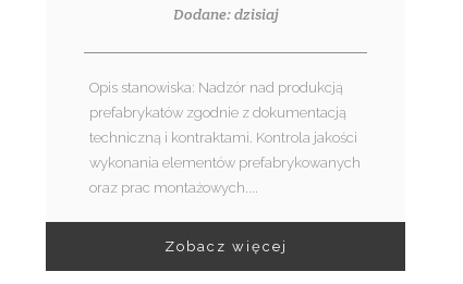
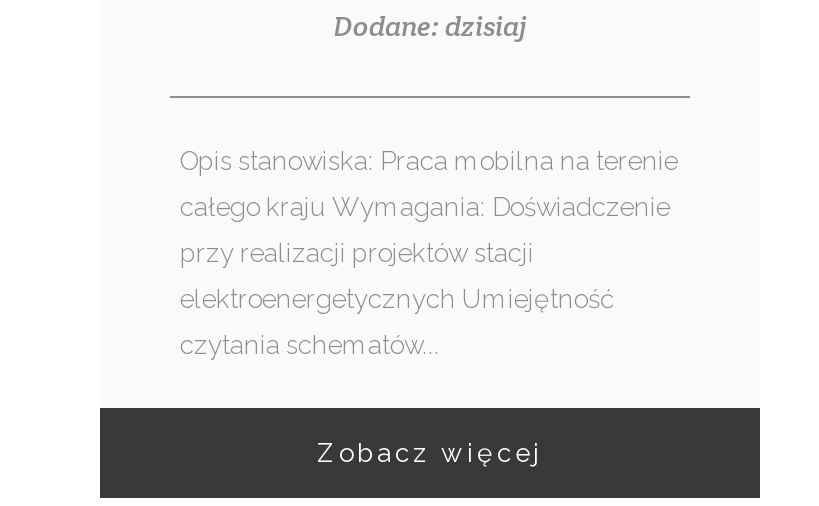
- Opis stanowiska: Nadzór nad produkcją
+ Opis stanowiska: Praca mobilna na terenie

- prefabrykatów zgodnie z dokumentacją
+ całego kraju Wymagania: Doświadczenie

- techniczną i kontraktami. Kontrola jakości
+ przy realizacji projektów stacji

- wykonania elementów prefabrykowanych
+ elektroenergetycznych Umiejętność

- oraz prac montażowych....
+ czytania schematów...
